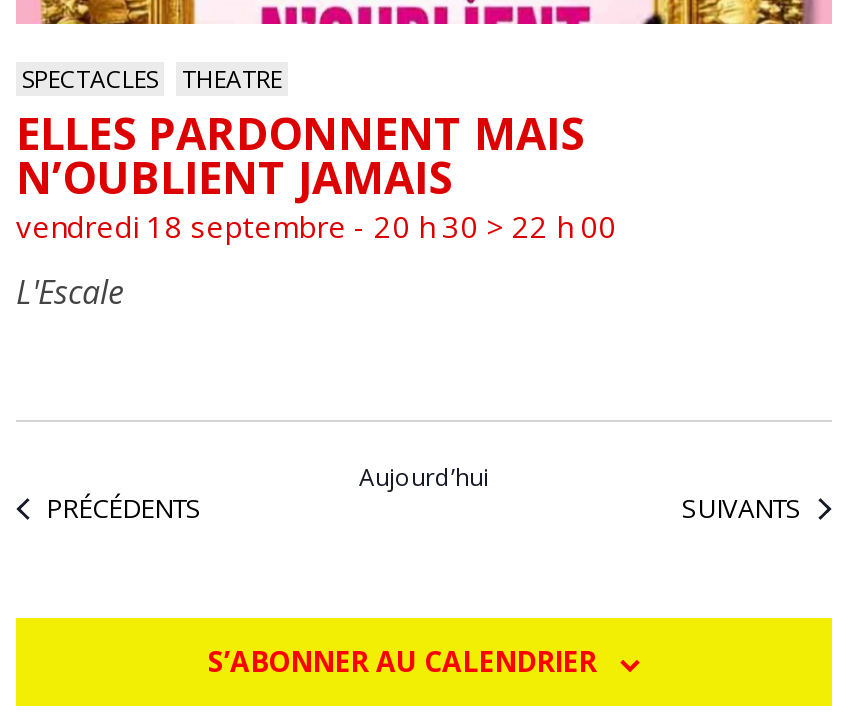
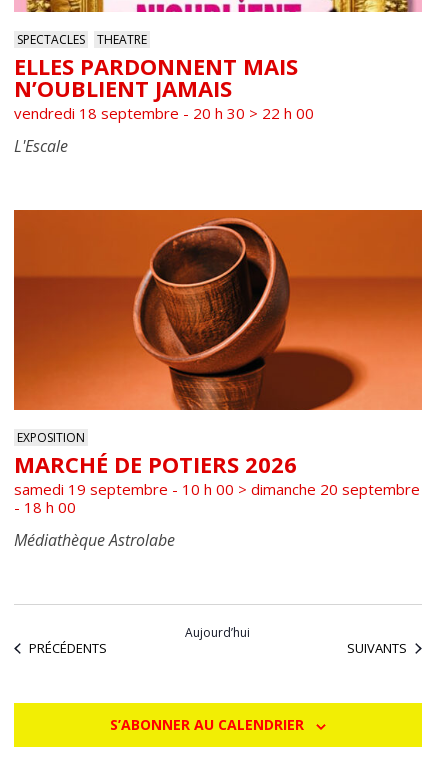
+ [image]
+ EXPOSITION
+ MARCHÉ DE POTIERS 2026
+ samedi 19 septembre - 10 h 00 > dimanche 20 septembre
+ - 18 h 00
+ Médiathèque Astrolabe
